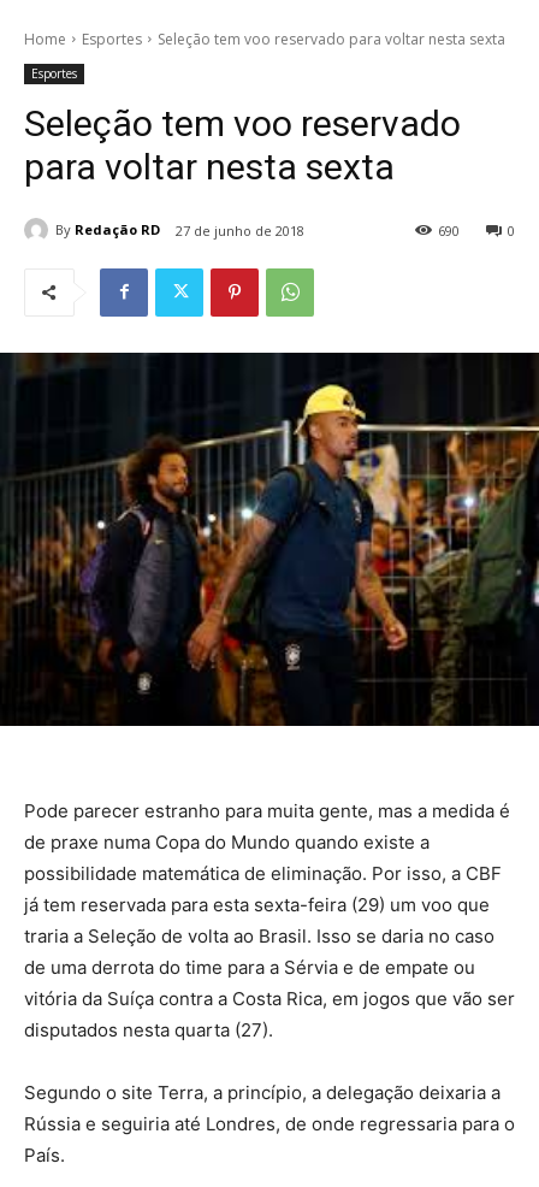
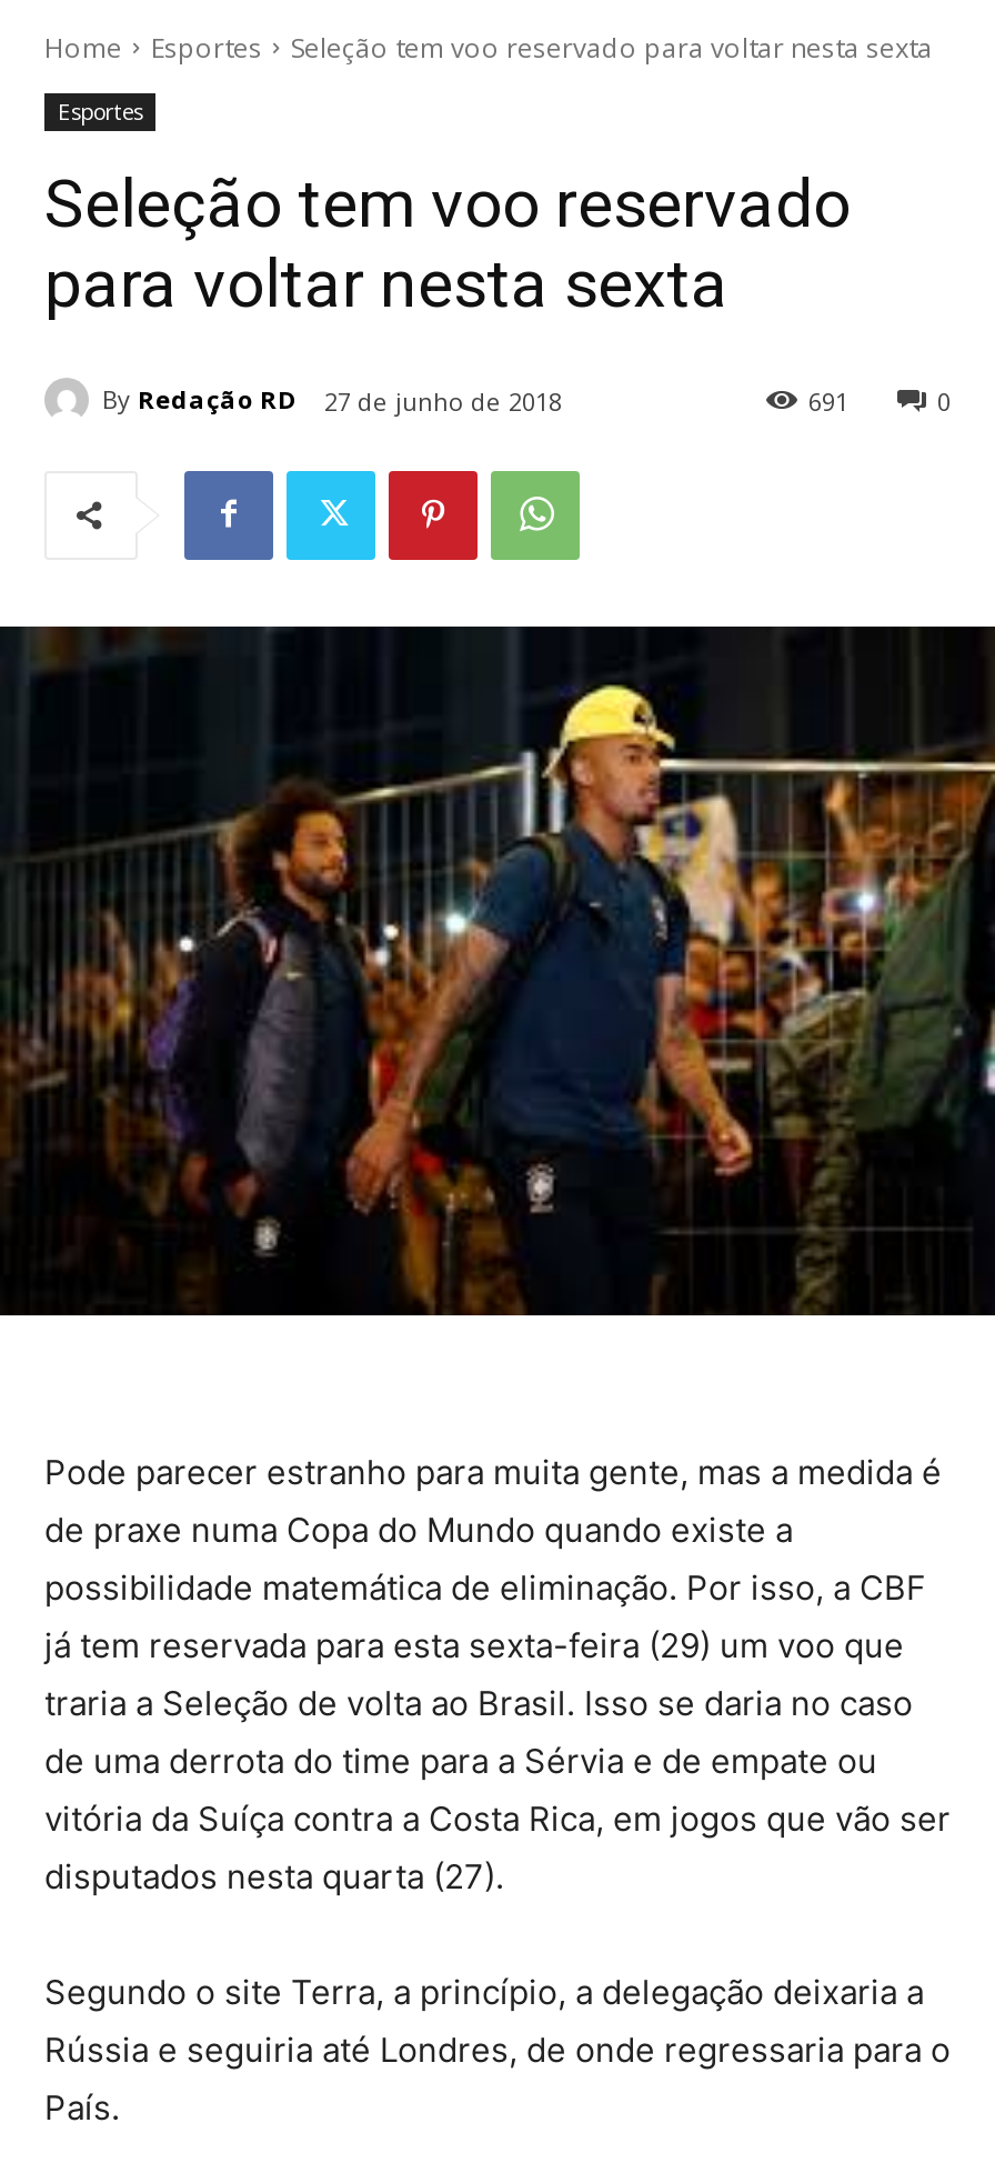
- 690
+ 691
